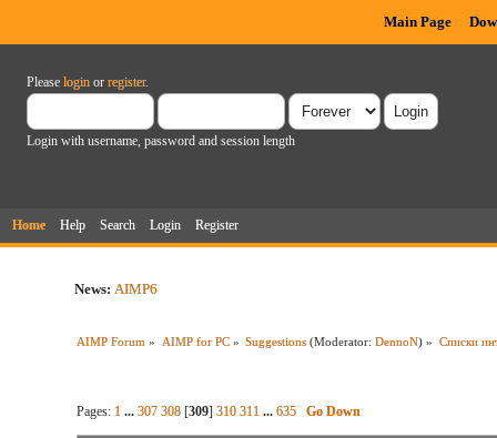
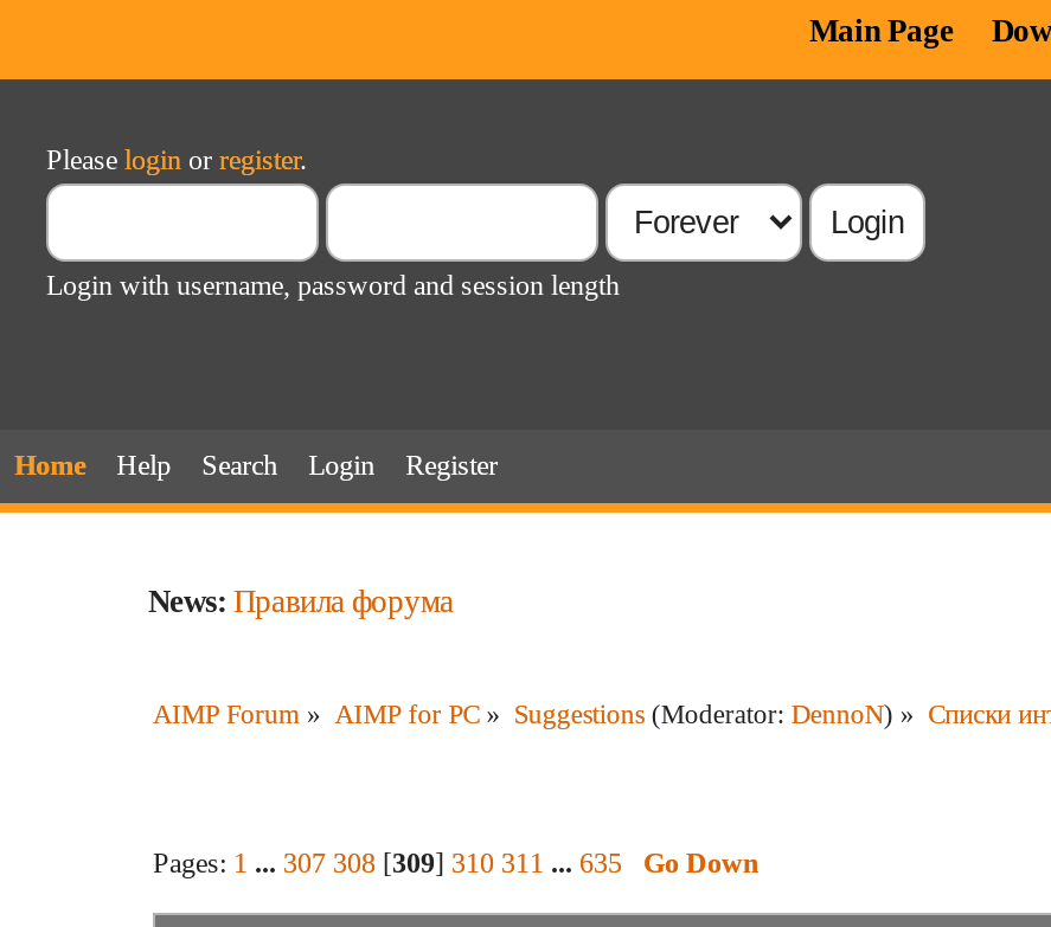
- News: AIMP6
+ News: Правила форума
